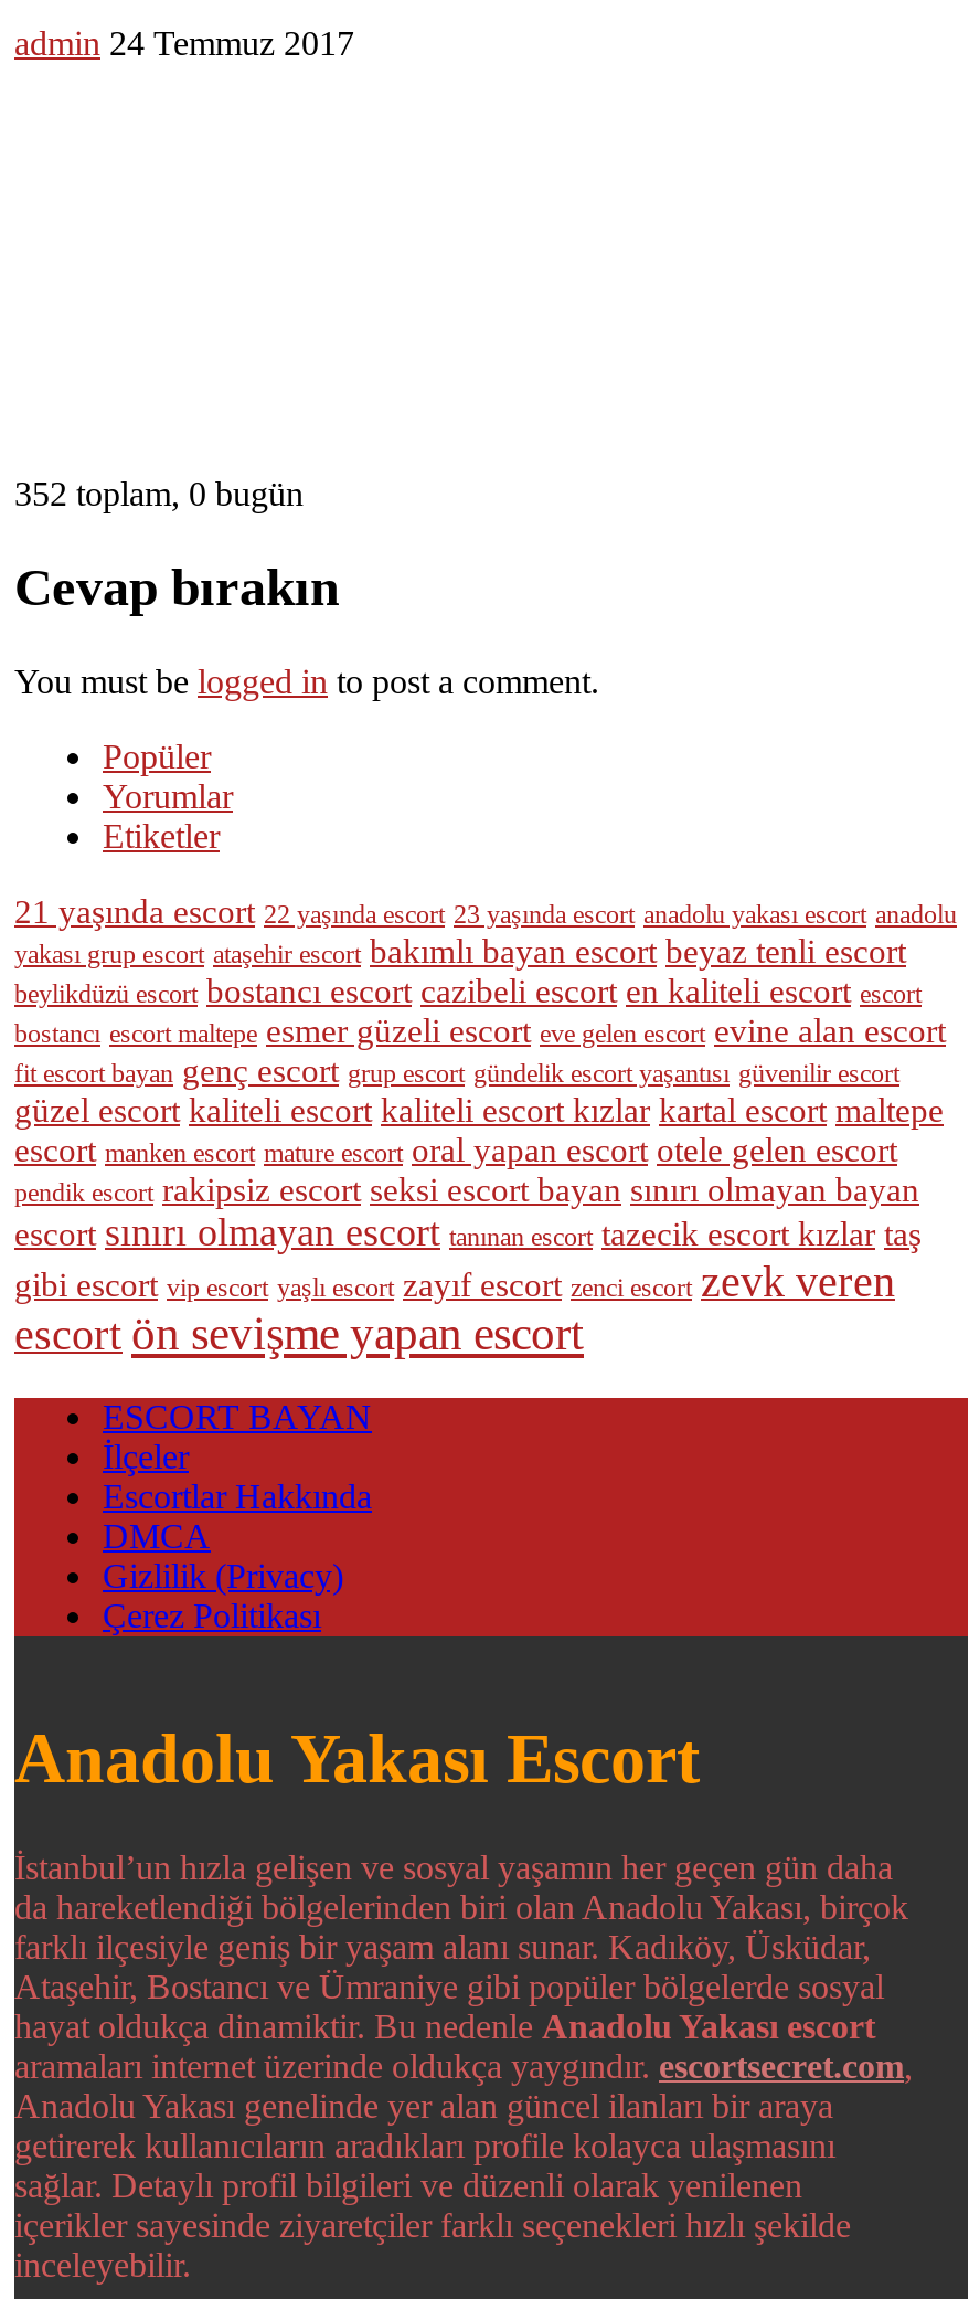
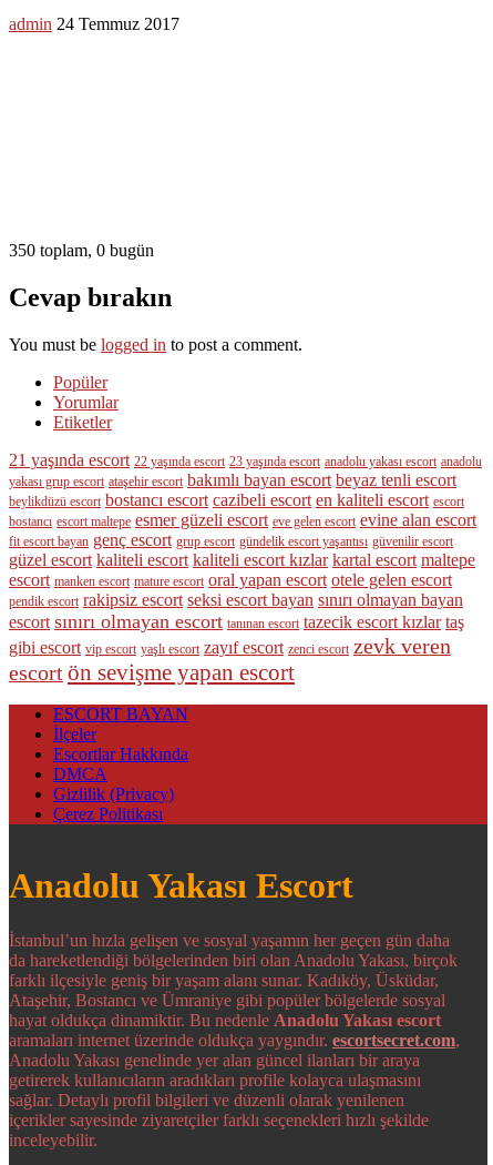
- 352 toplam, 0 bugün
+ 350 toplam, 0 bugün
